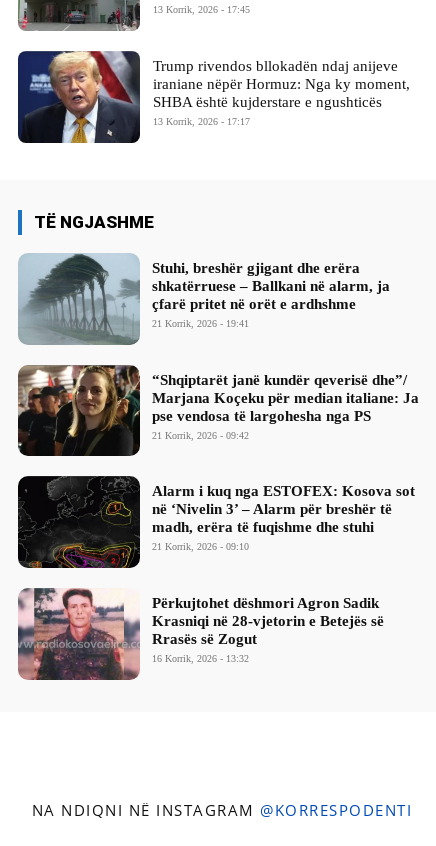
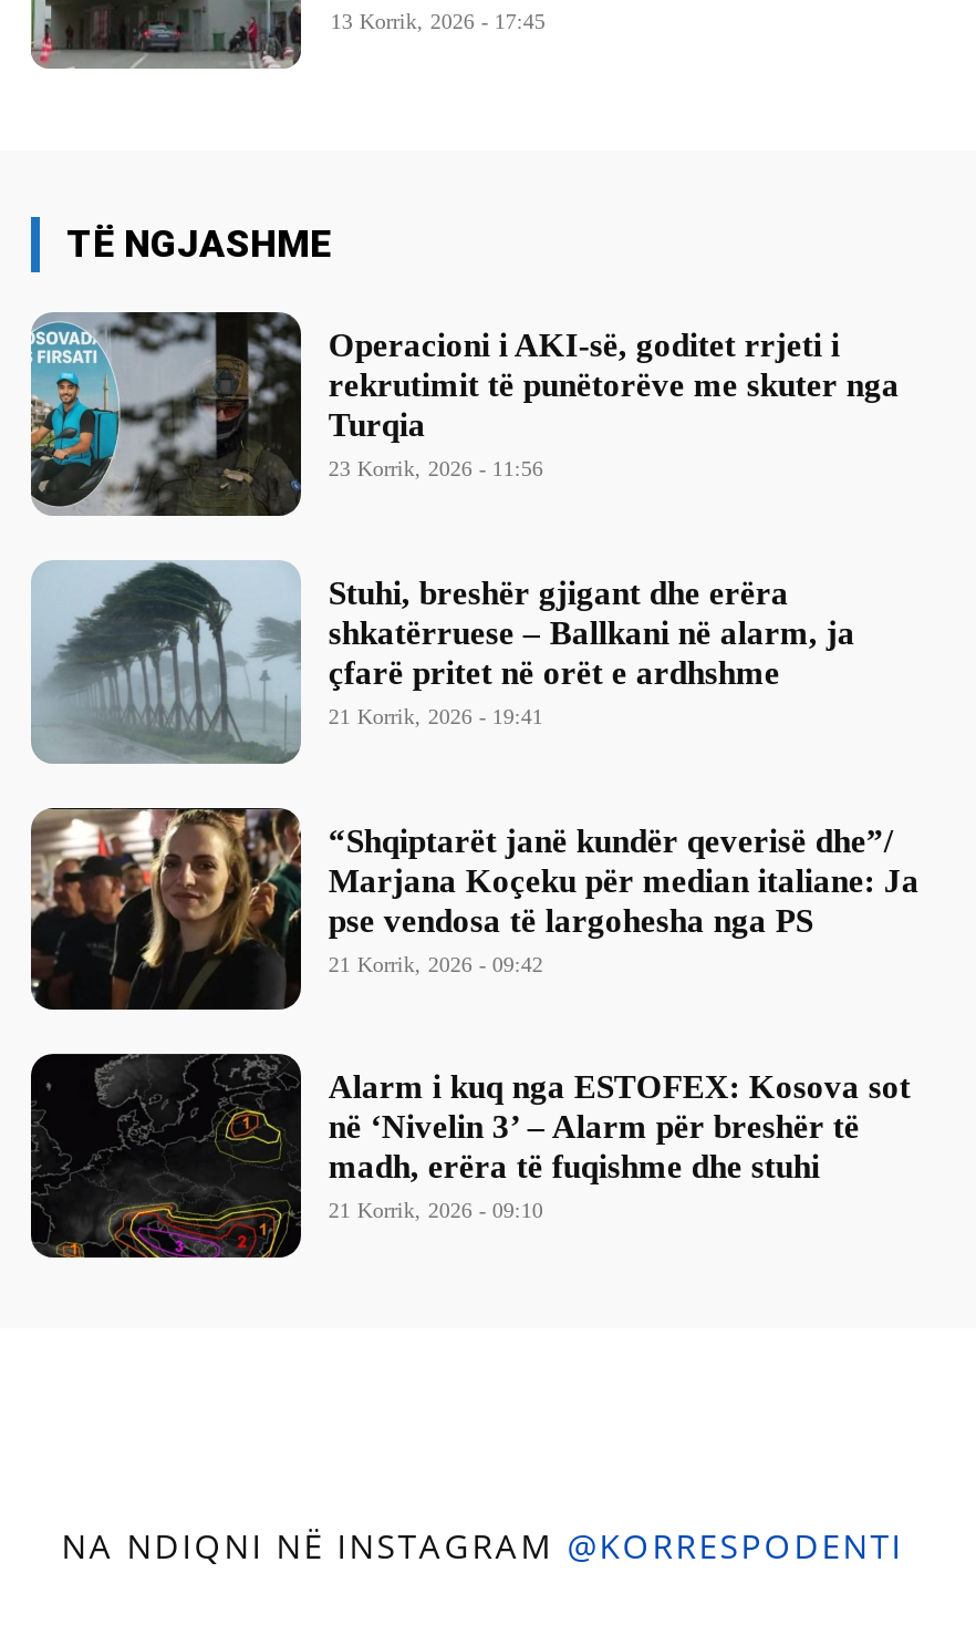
- [image]
- Trump rivendos bllokadën ndaj anijeve
- iraniane nëpër Hormuz: Nga ky moment,
- SHBA është kujderstare e ngushticës
- 13 Korrik, 2026 - 17:17

+ [image]
+ Operacioni i AKI-së, goditet rrjeti i
+ rekrutimit të punëtorëve me skuter nga
+ Turqia
+ 23 Korrik, 2026 - 11:56

- [image]
- Përkujtohet dëshmori Agron Sadik
- Krasniqi në 28-vjetorin e Betejës së
- Rrasës së Zogut
- 16 Korrik, 2026 - 13:32
